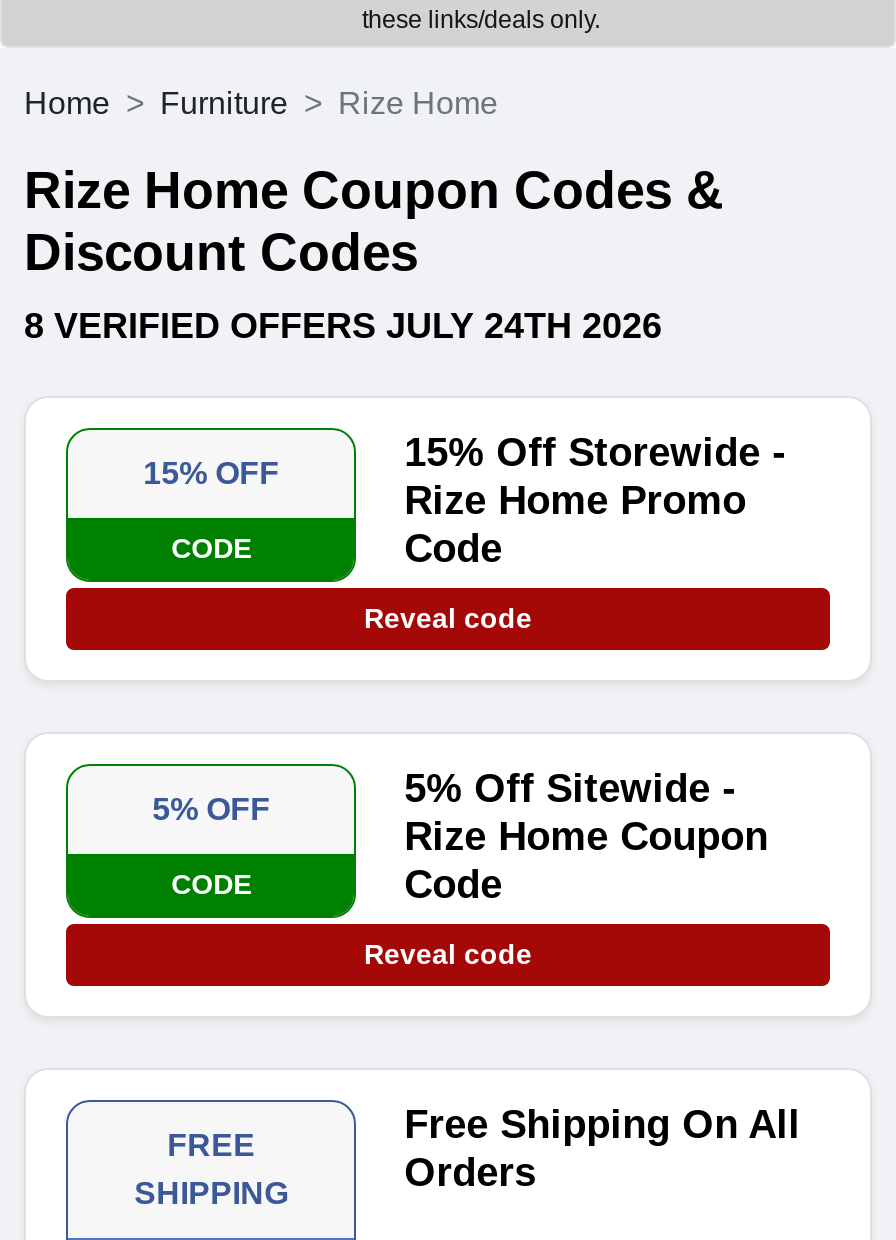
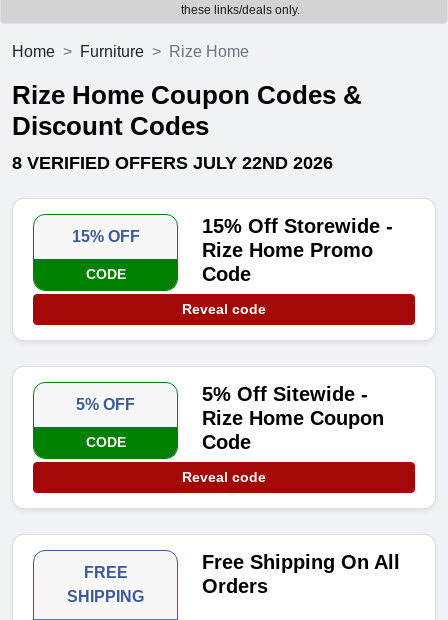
- 8 VERIFIED OFFERS JULY 24TH 2026
+ 8 VERIFIED OFFERS JULY 22ND 2026
